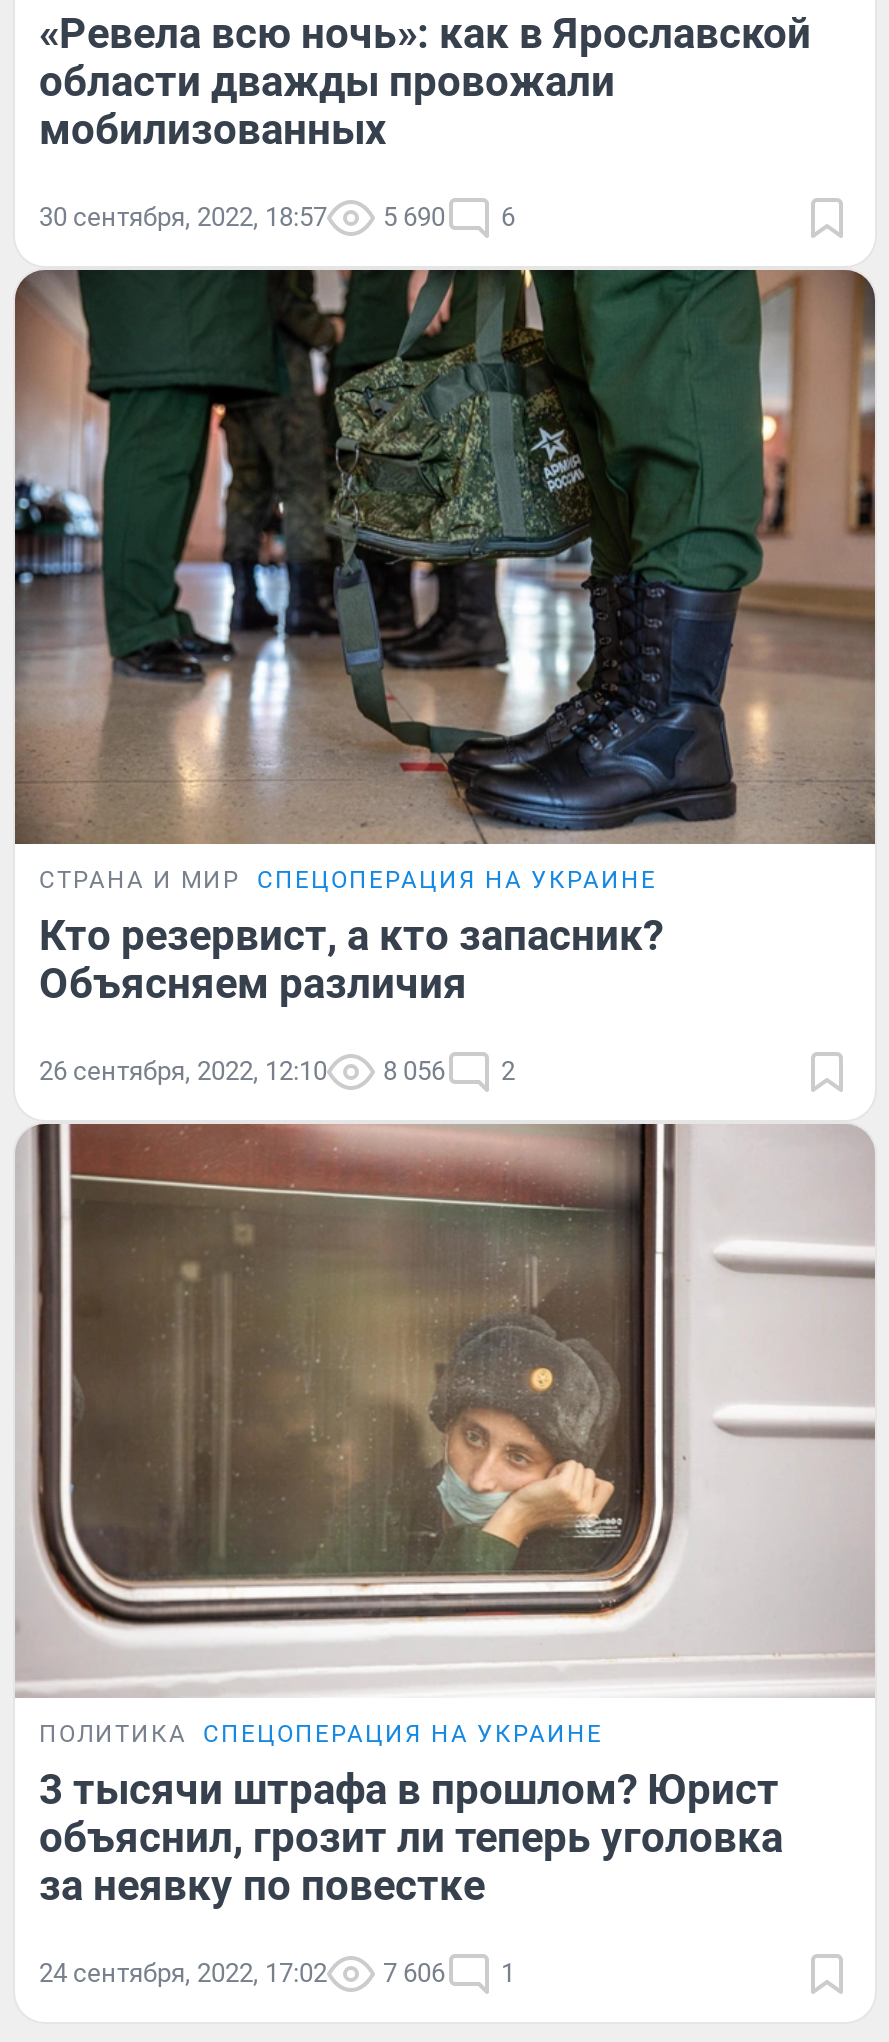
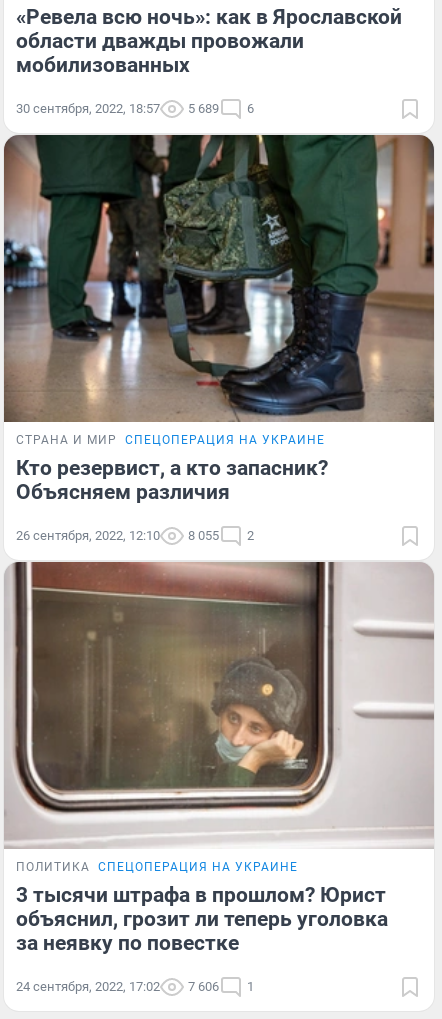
- 30 сентября, 2022, 18:57 5 690 6
+ 30 сентября, 2022, 18:57 5 689 6

- 26 сентября, 2022, 12:10 8 056 2
+ 26 сентября, 2022, 12:10 8 055 2
